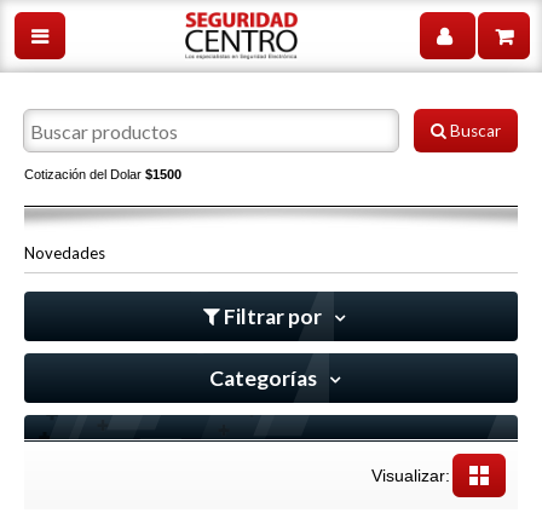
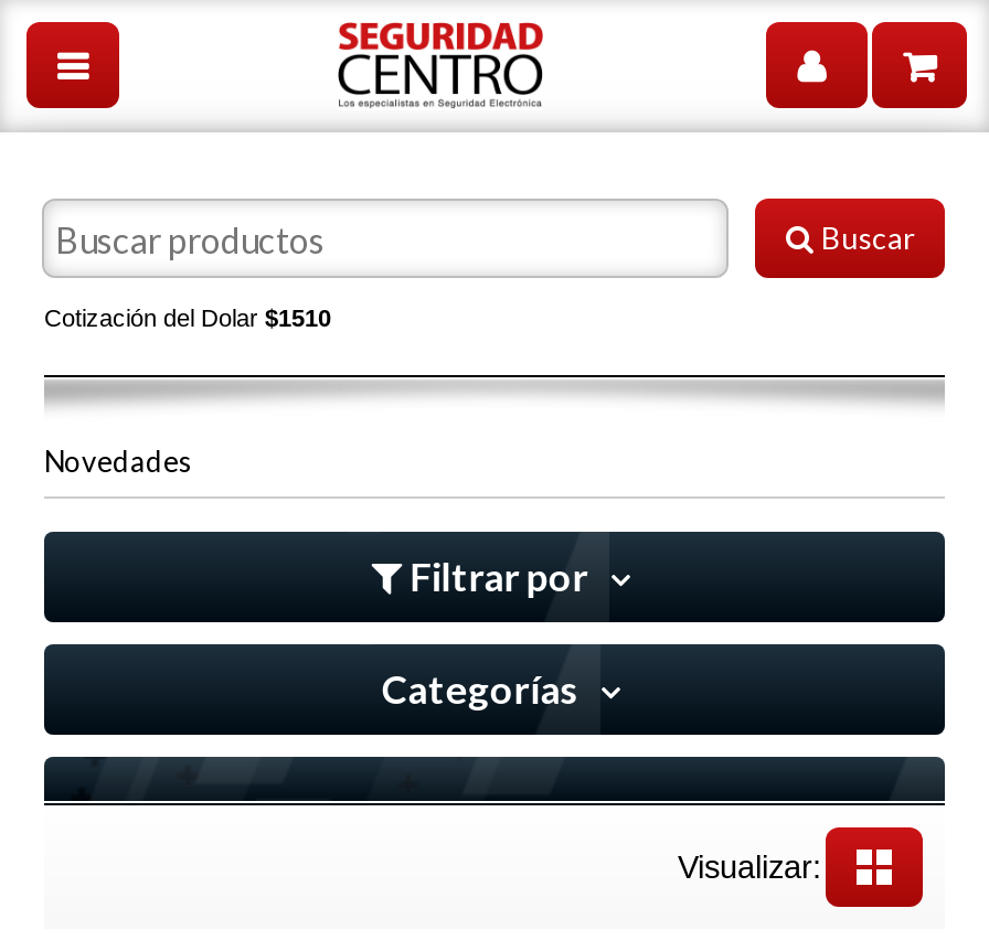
- Cotización del Dolar $1500
+ Cotización del Dolar $1510
